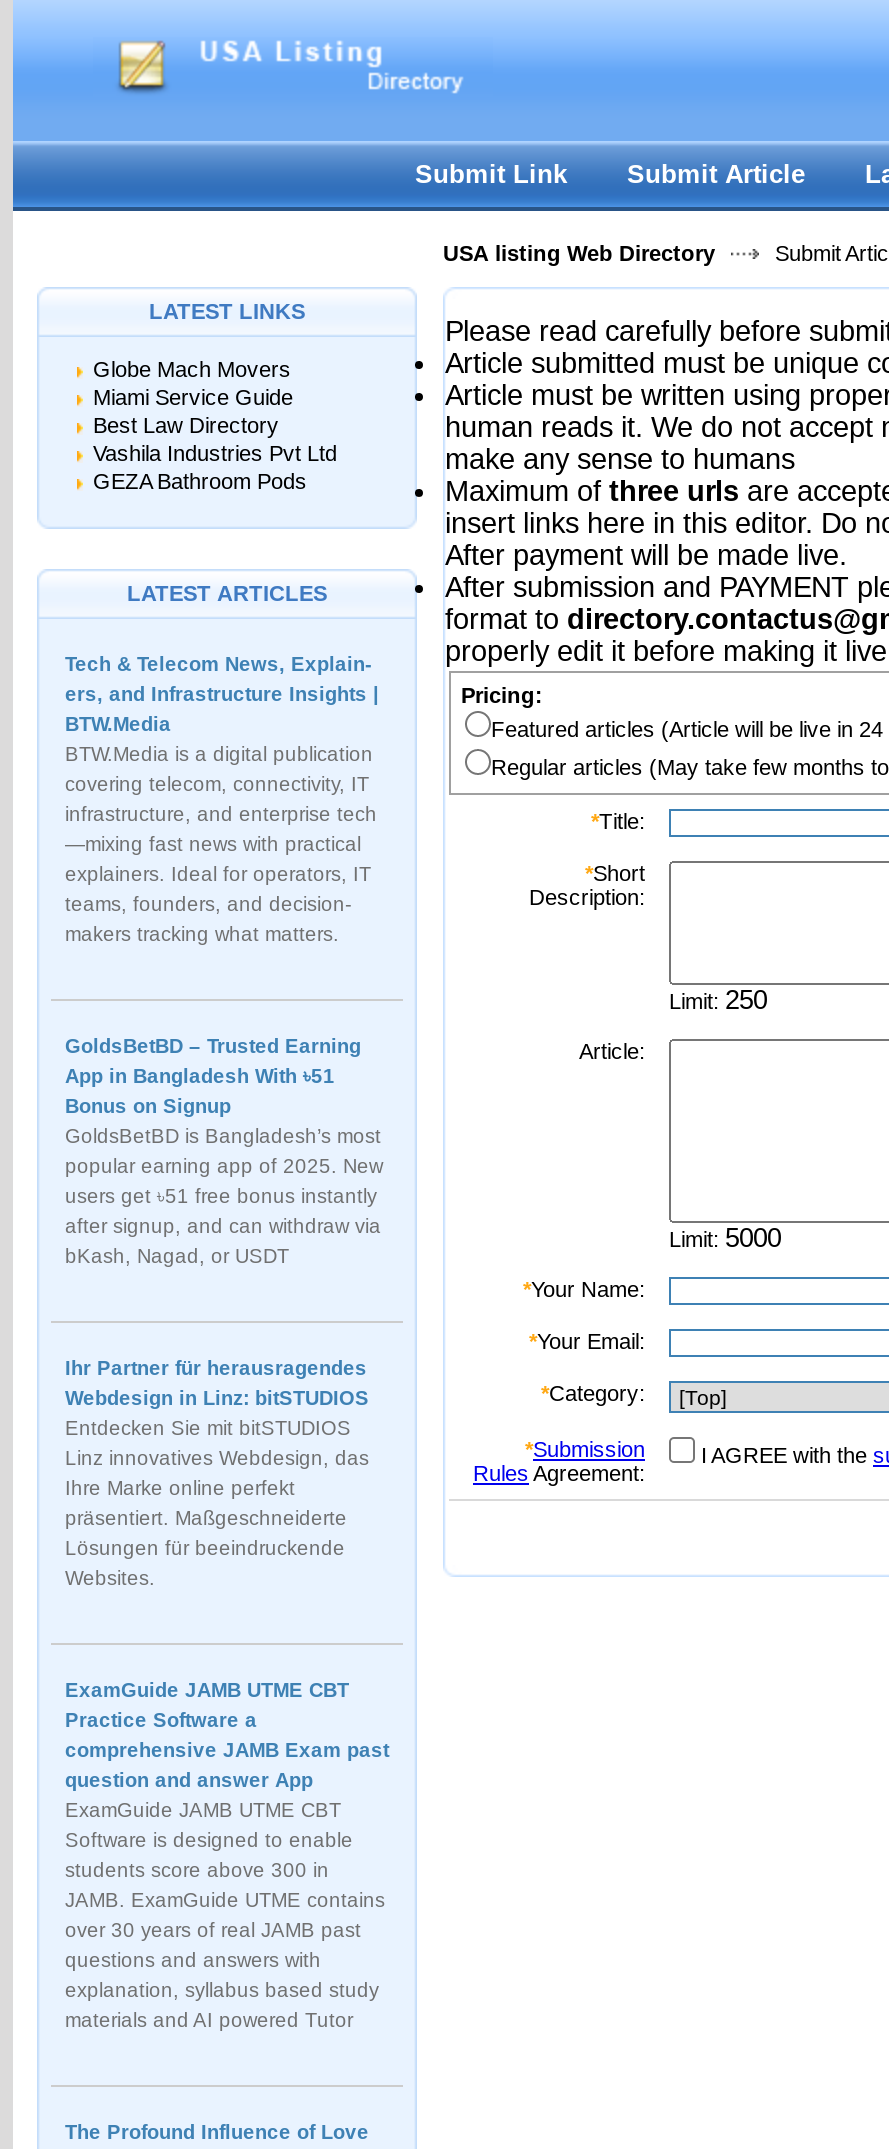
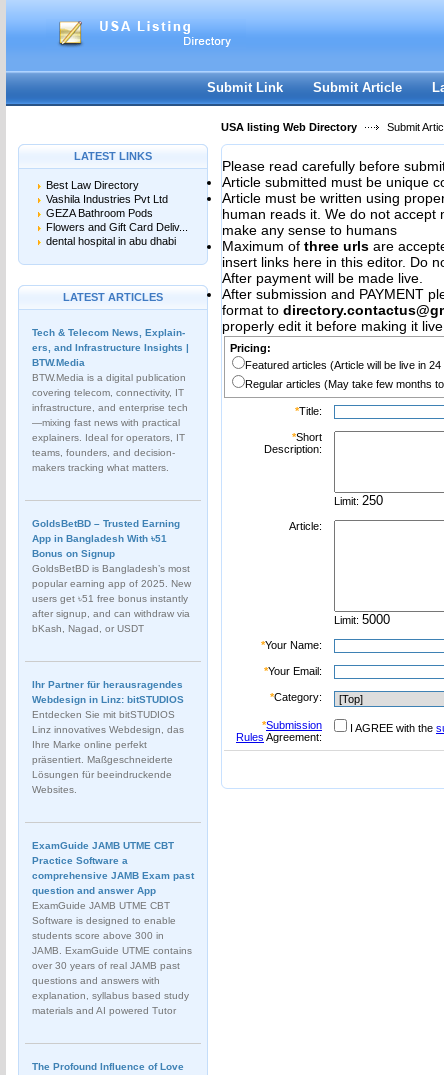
- Globe Mach Movers
- Miami Service Guide

moved up: Best Law Directory | Vashila Industries Pvt Ltd | GEZA Bathroom Pods

+ Flowers and Gift Card Deliv...
+ dental hospital in abu dhabi
